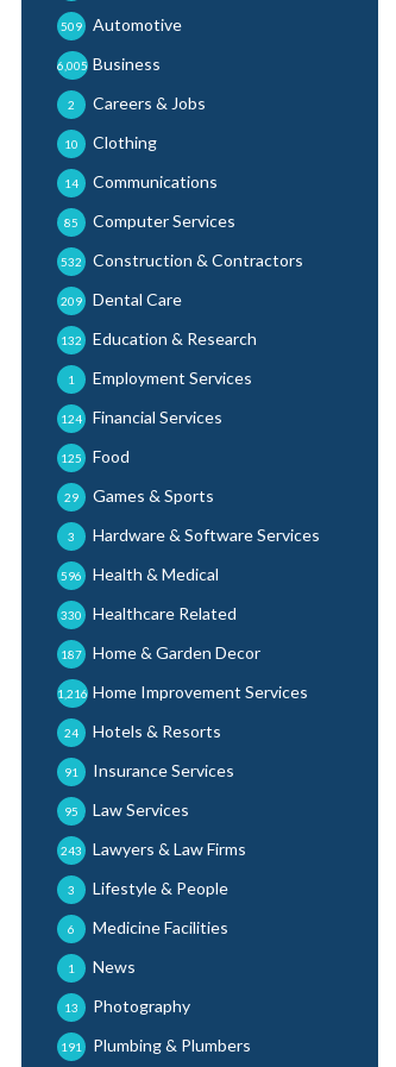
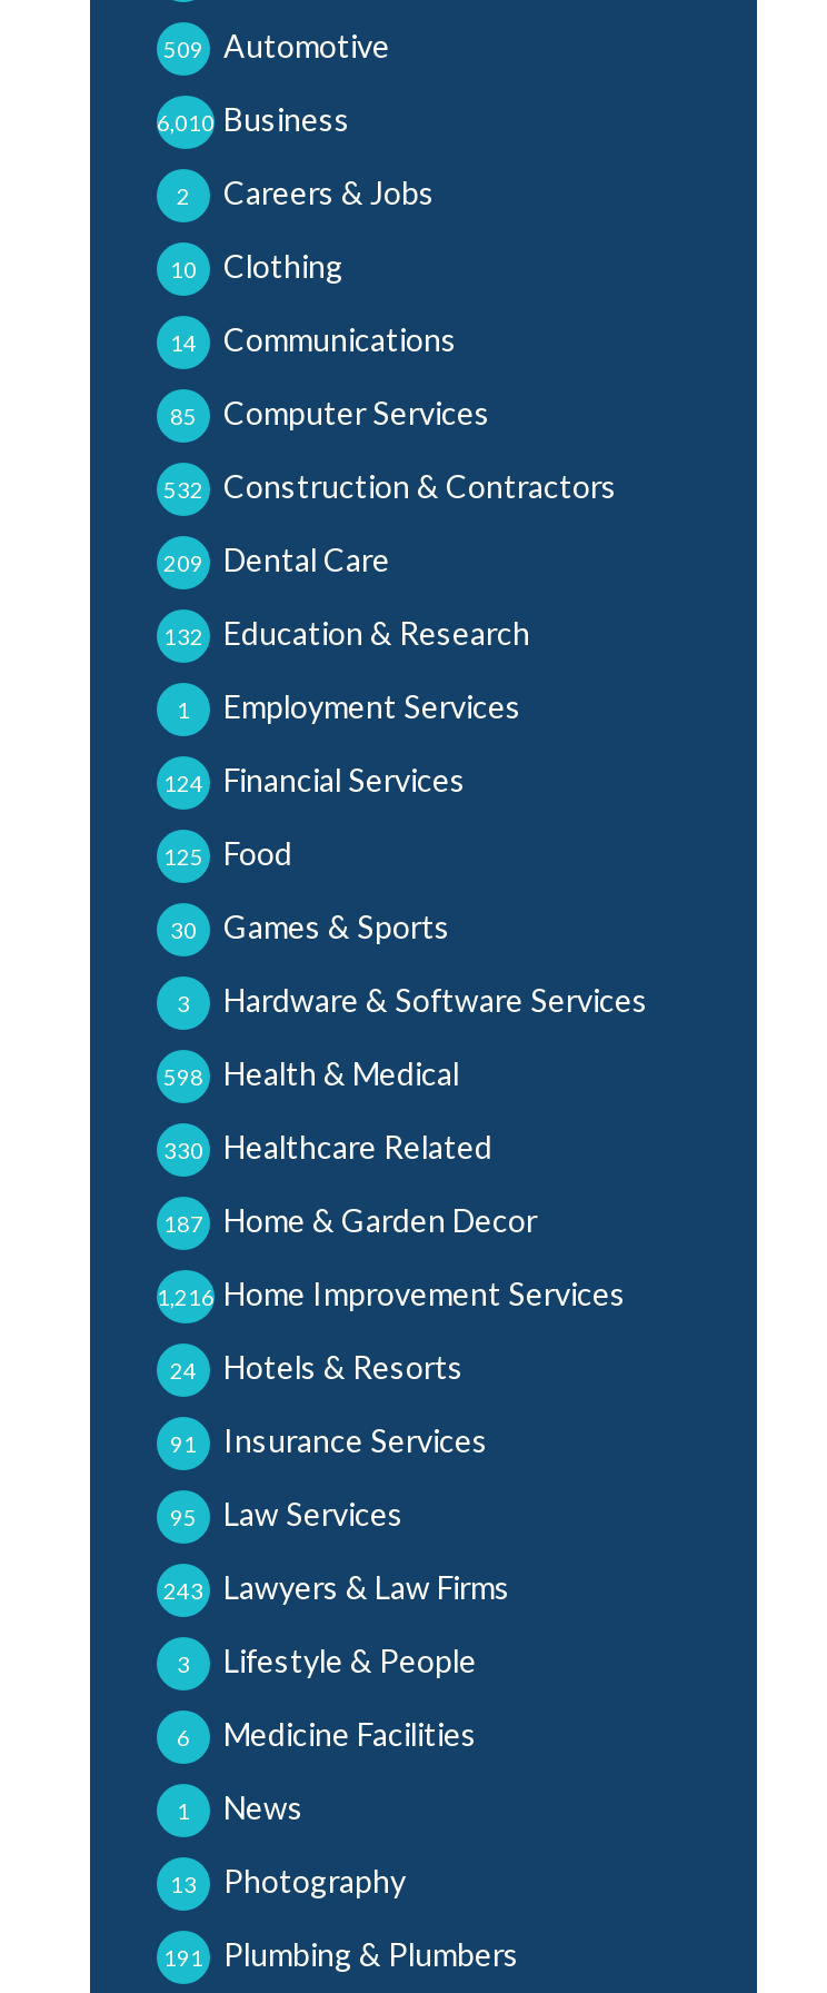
- 6,005 Business
+ 6,010 Business

- 29 Games & Sports
+ 30 Games & Sports

- 596 Health & Medical
+ 598 Health & Medical
